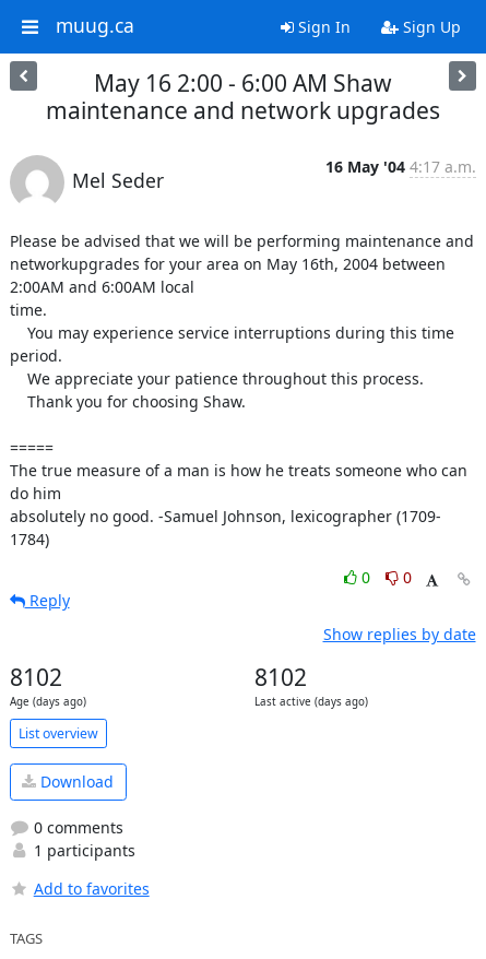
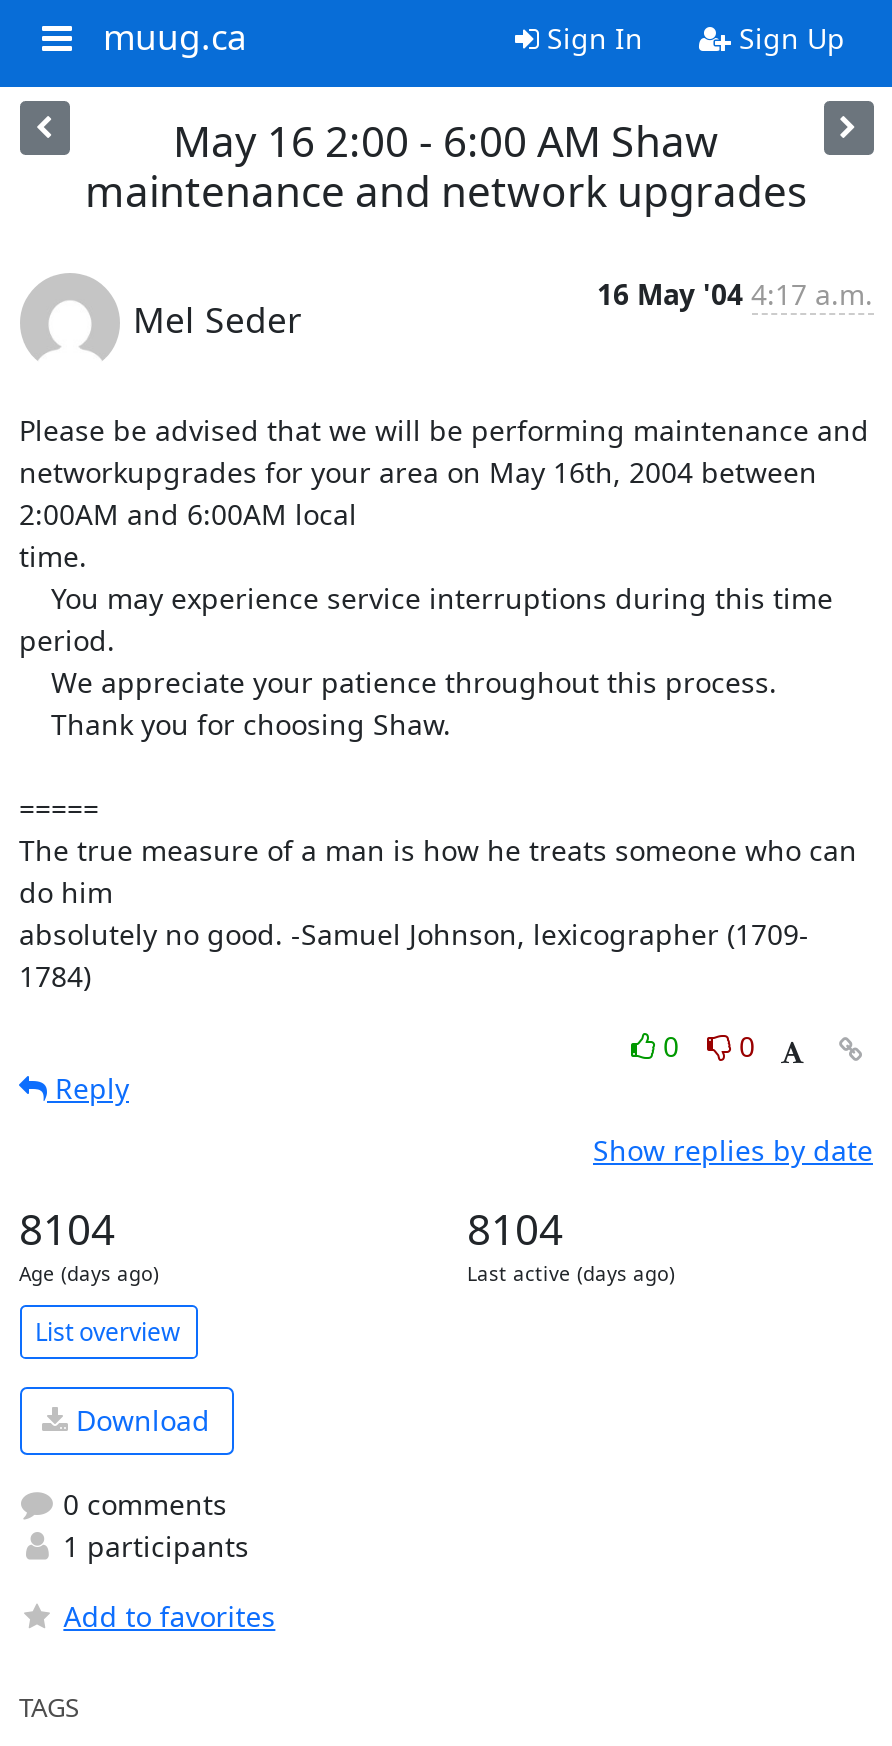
- 8102
+ 8104

- 8102
+ 8104
